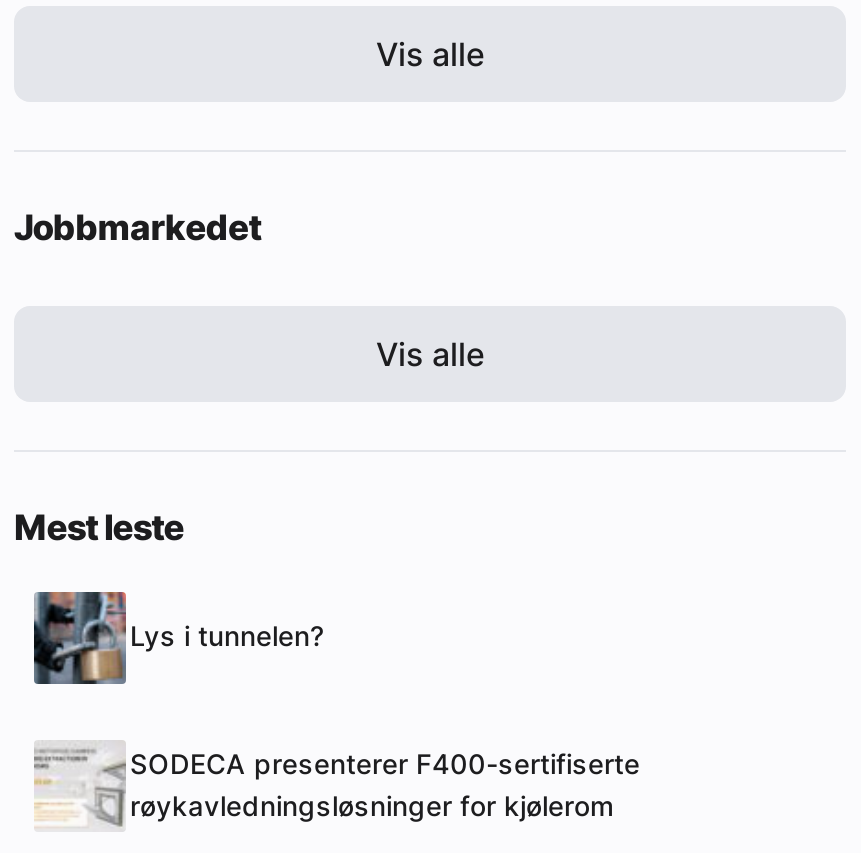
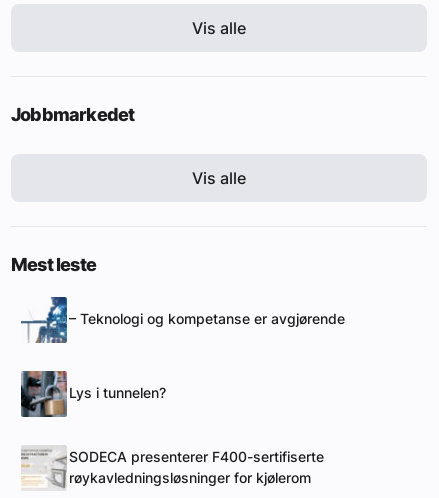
+ [image]
+ – Teknologi og kompetanse er avgjørende
